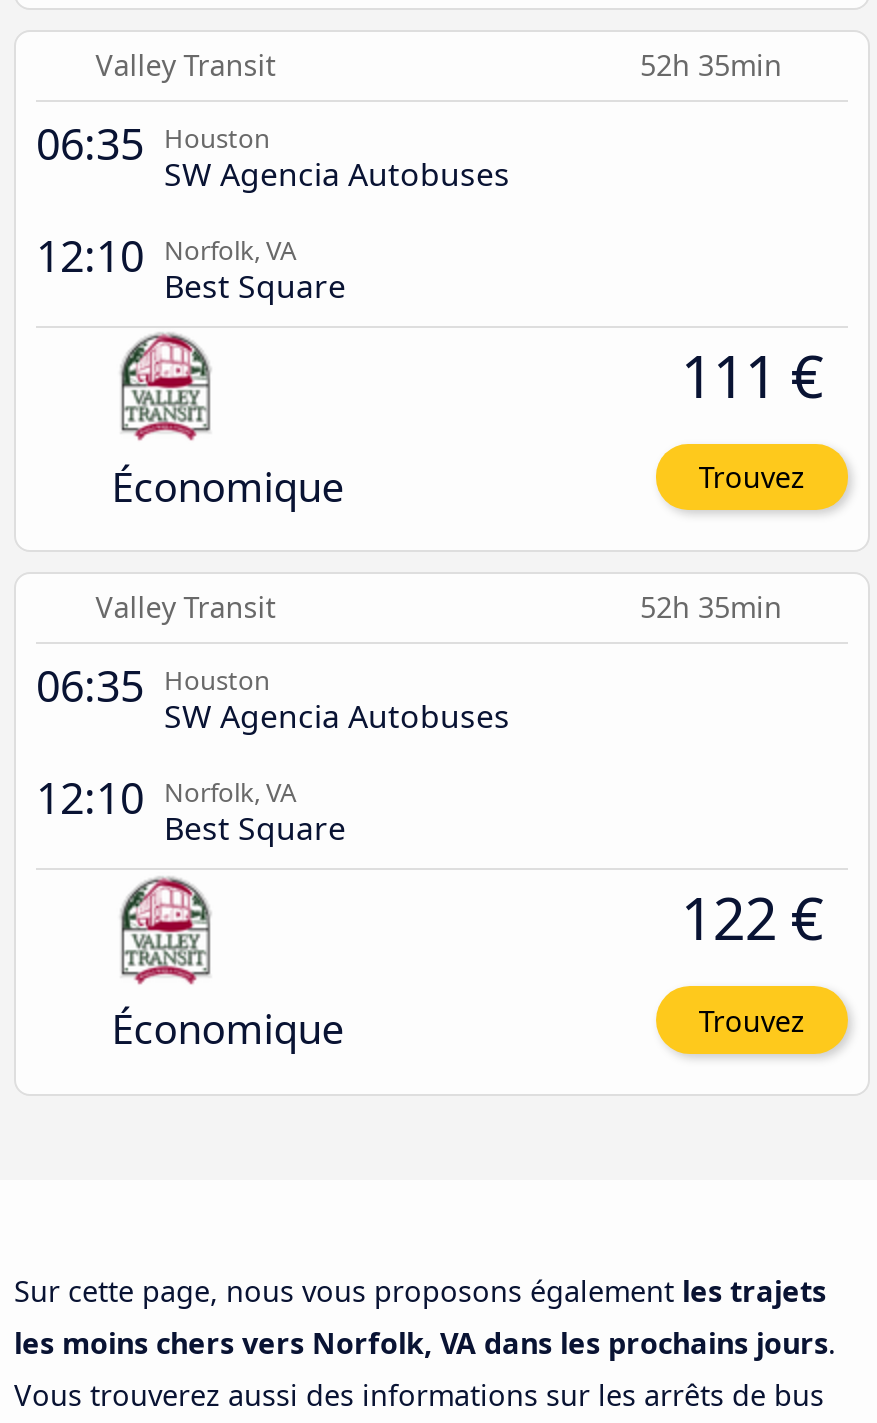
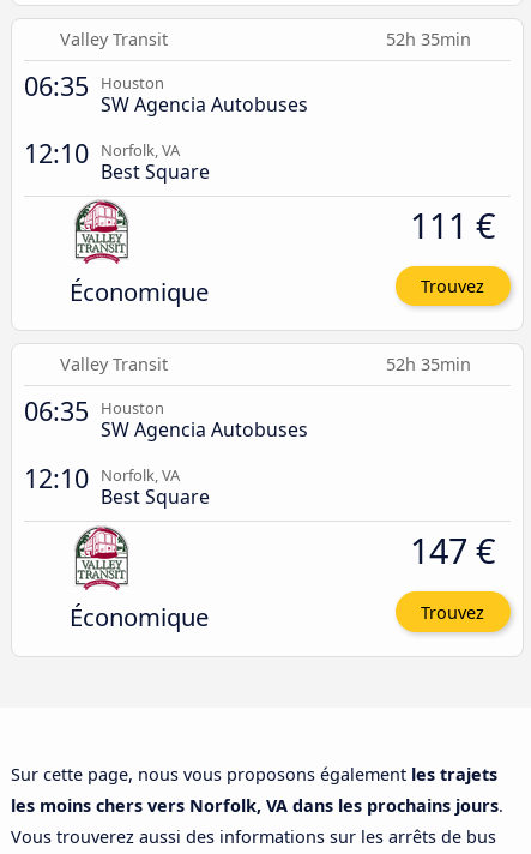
- 122 €
+ 147 €
